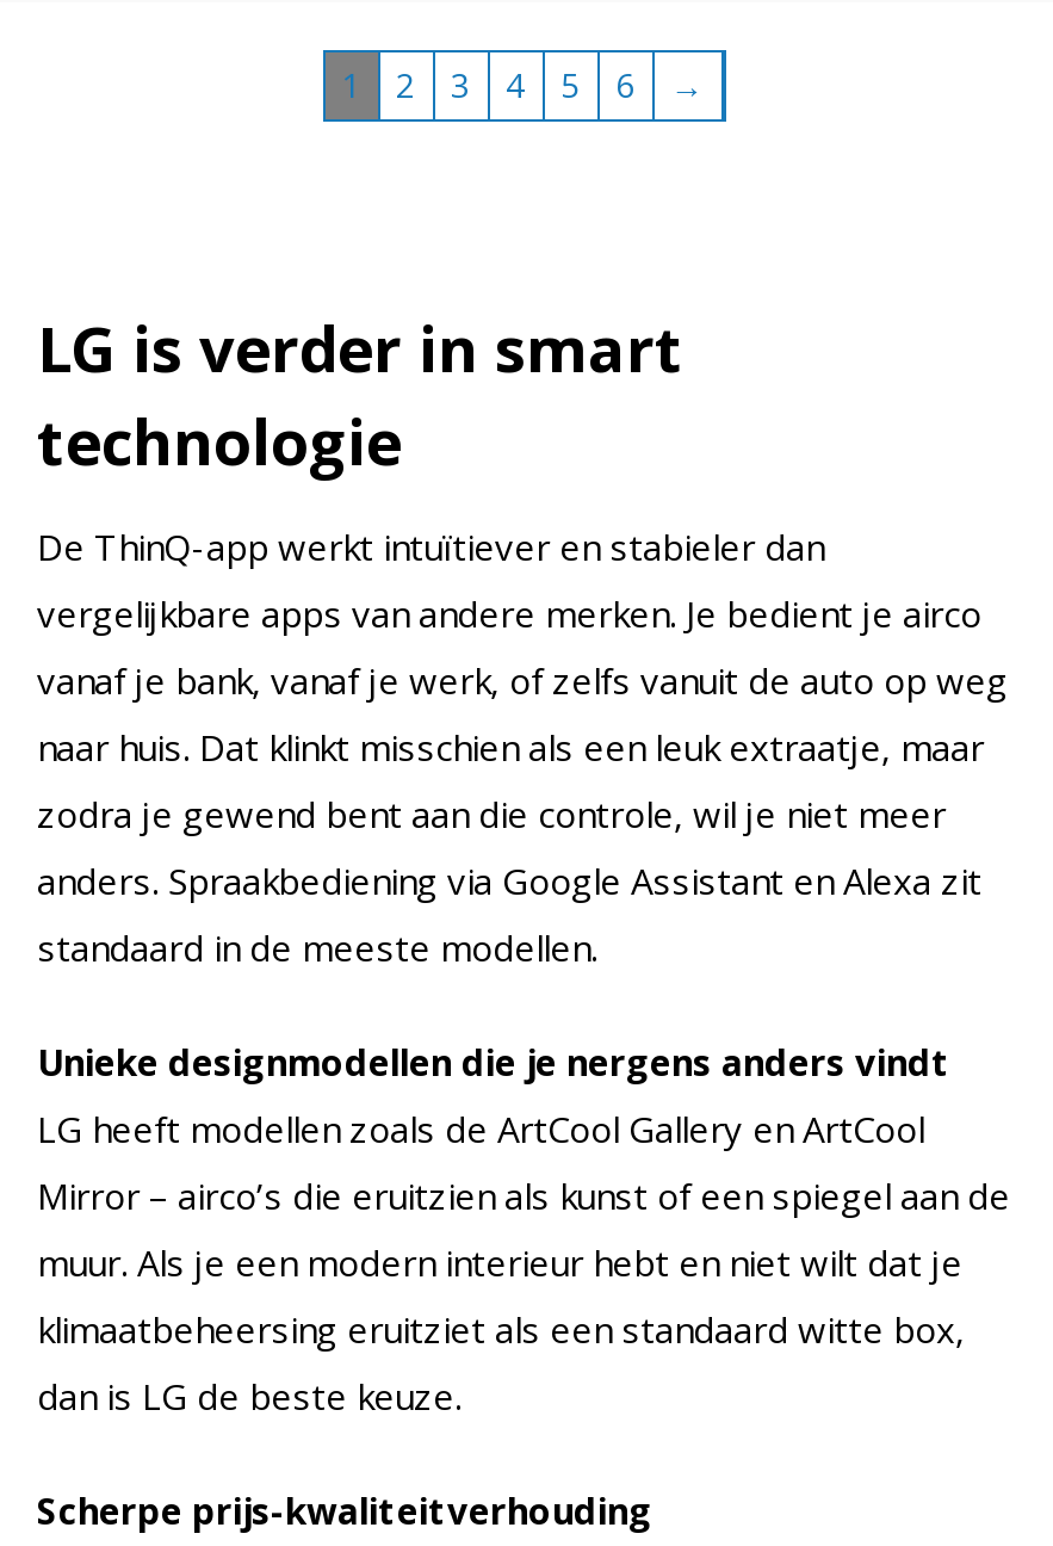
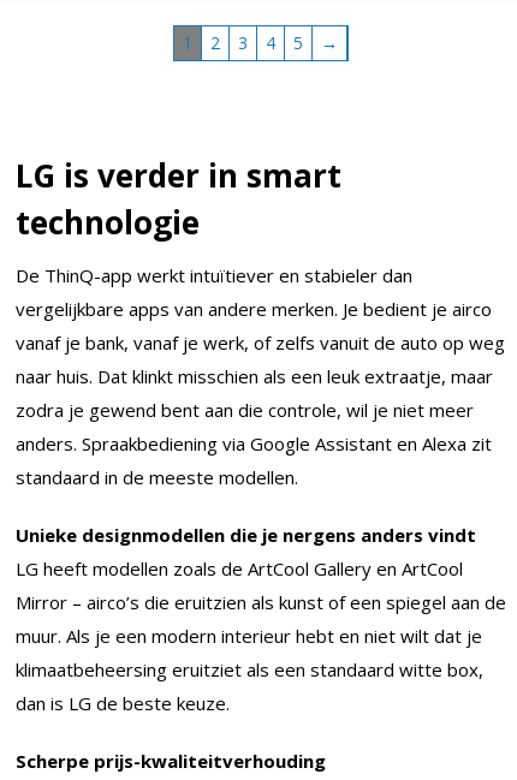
- 6
